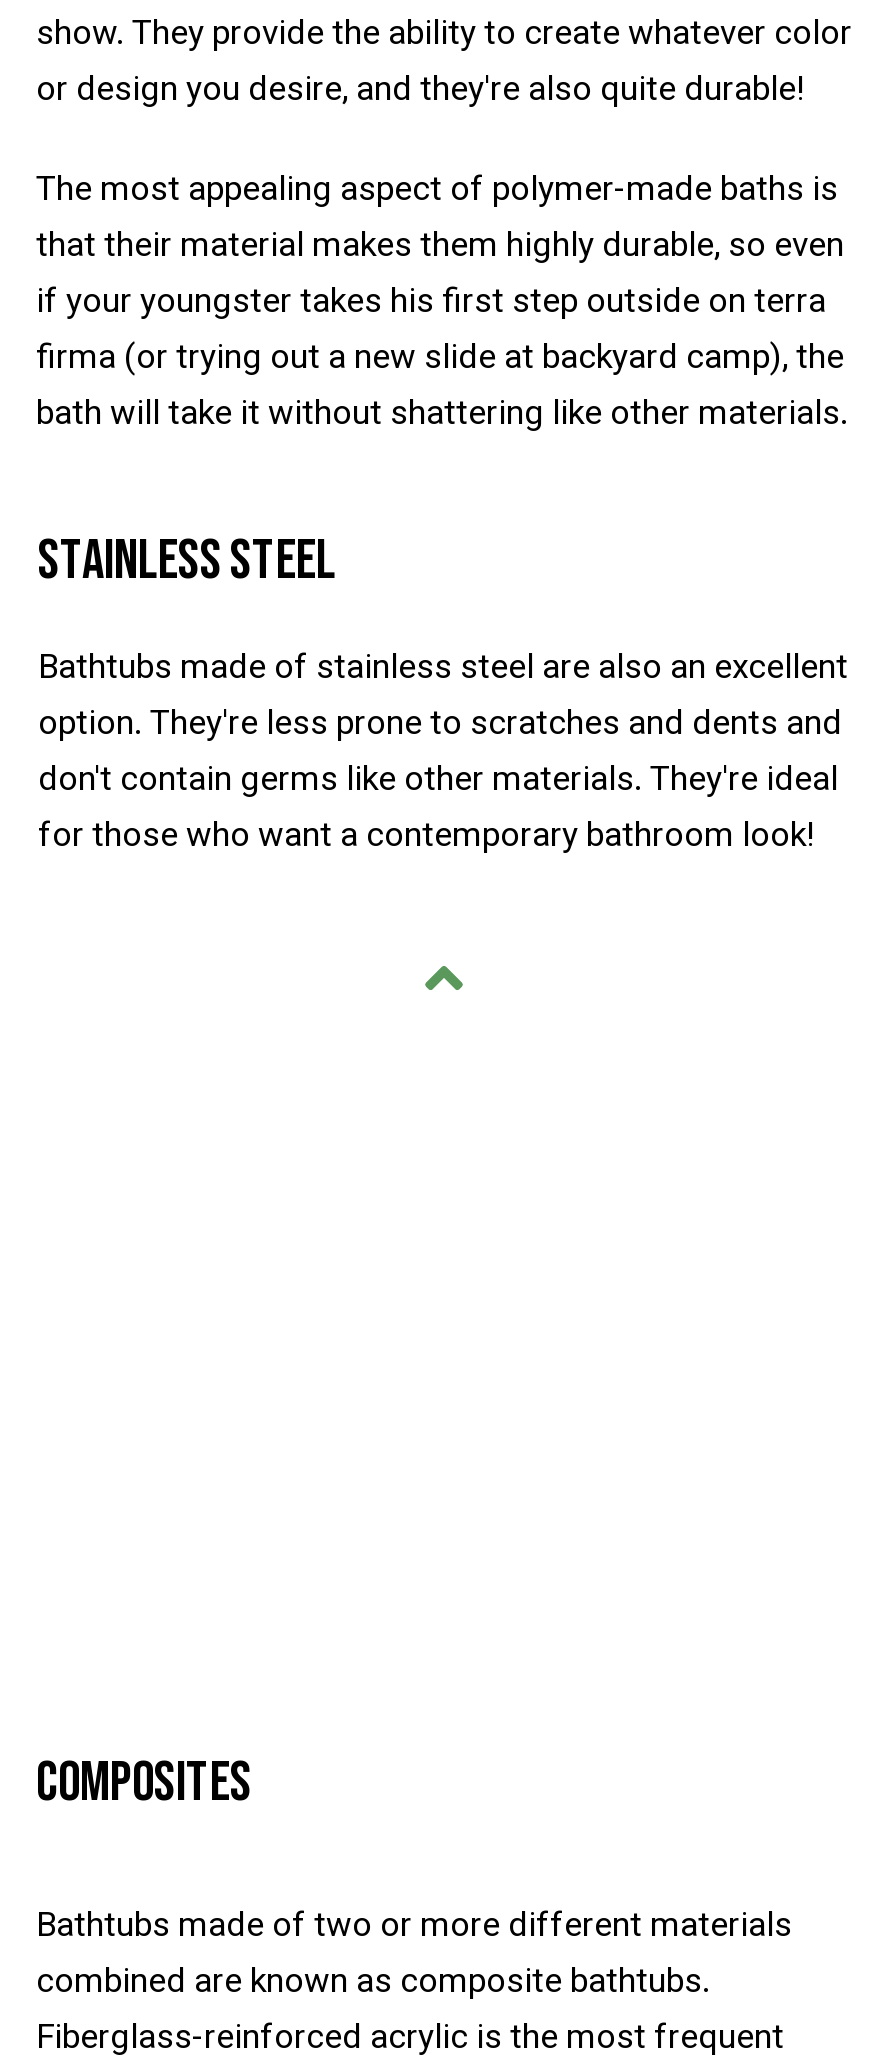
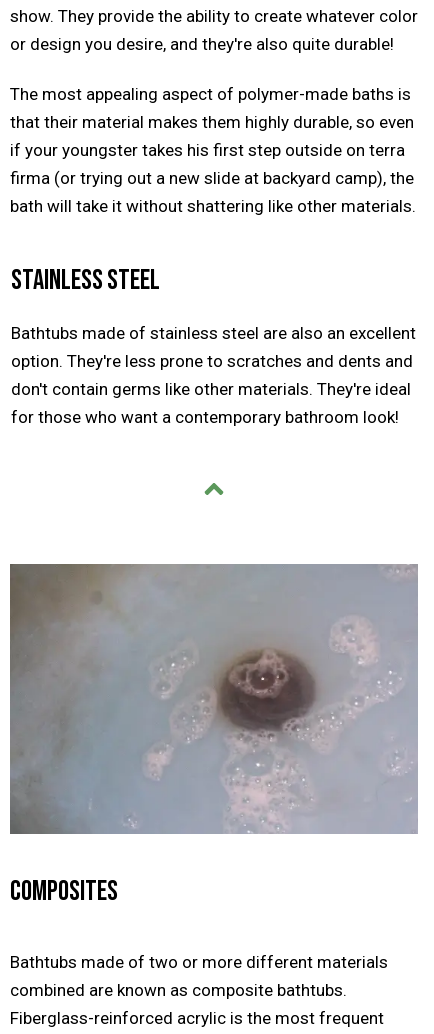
+ [image]
